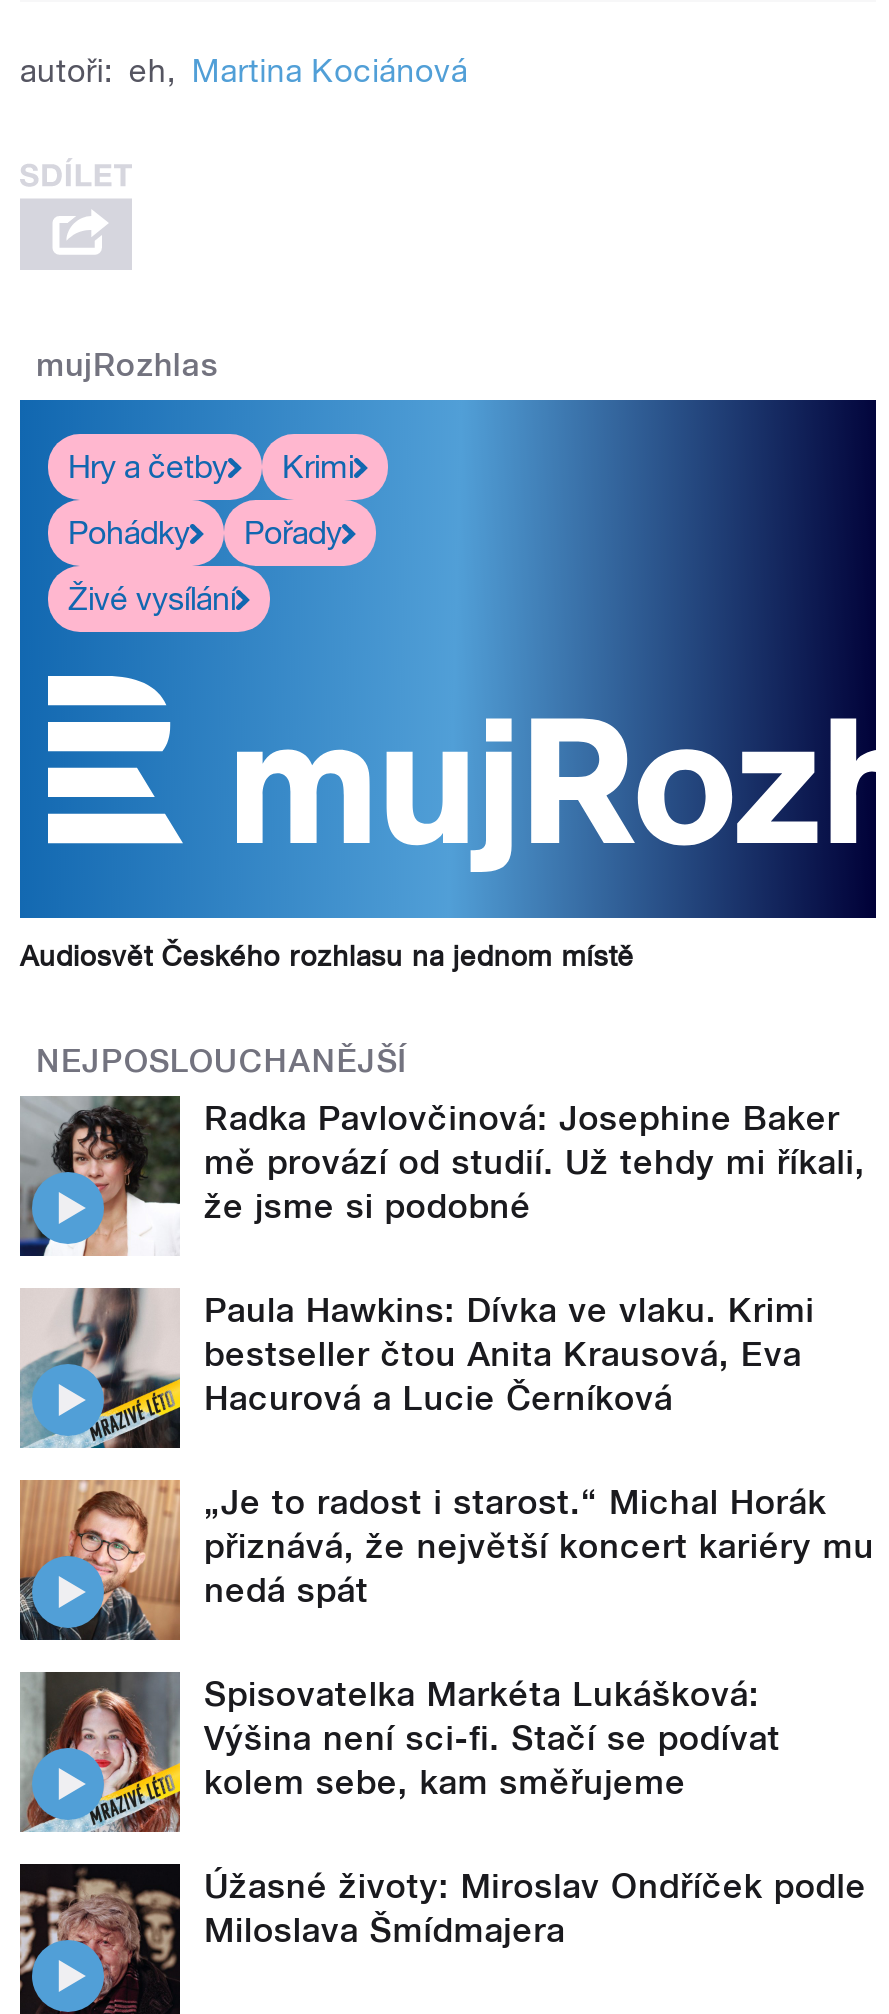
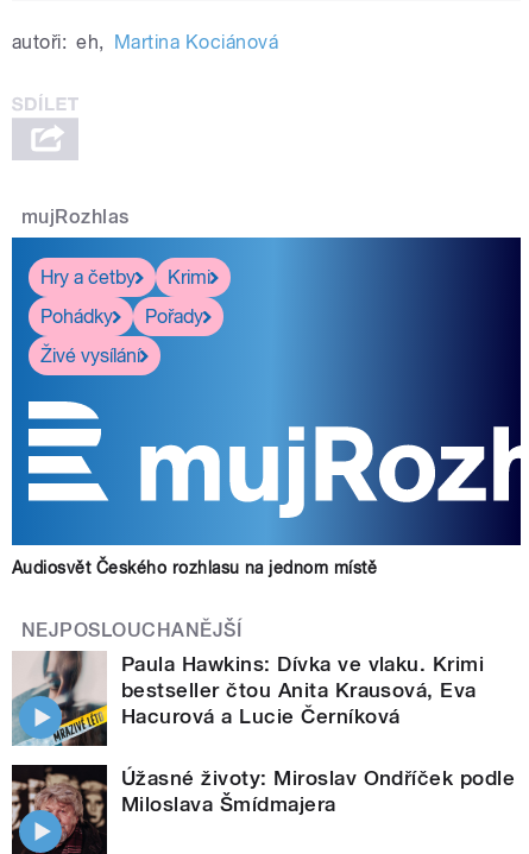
- [image]
- Radka Pavlovčinová: Josephine Baker
- mě provází od studií. Už tehdy mi říkali,
- že jsme si podobné

- [image]
- „Je to radost i starost.“ Michal Horák
- přiznává, že největší koncert kariéry mu
- nedá spát
- Spisovatelka Markéta Lukášková:
- Výšina není sci-fi. Stačí se podívat
- kolem sebe, kam směřujeme

- [image]
